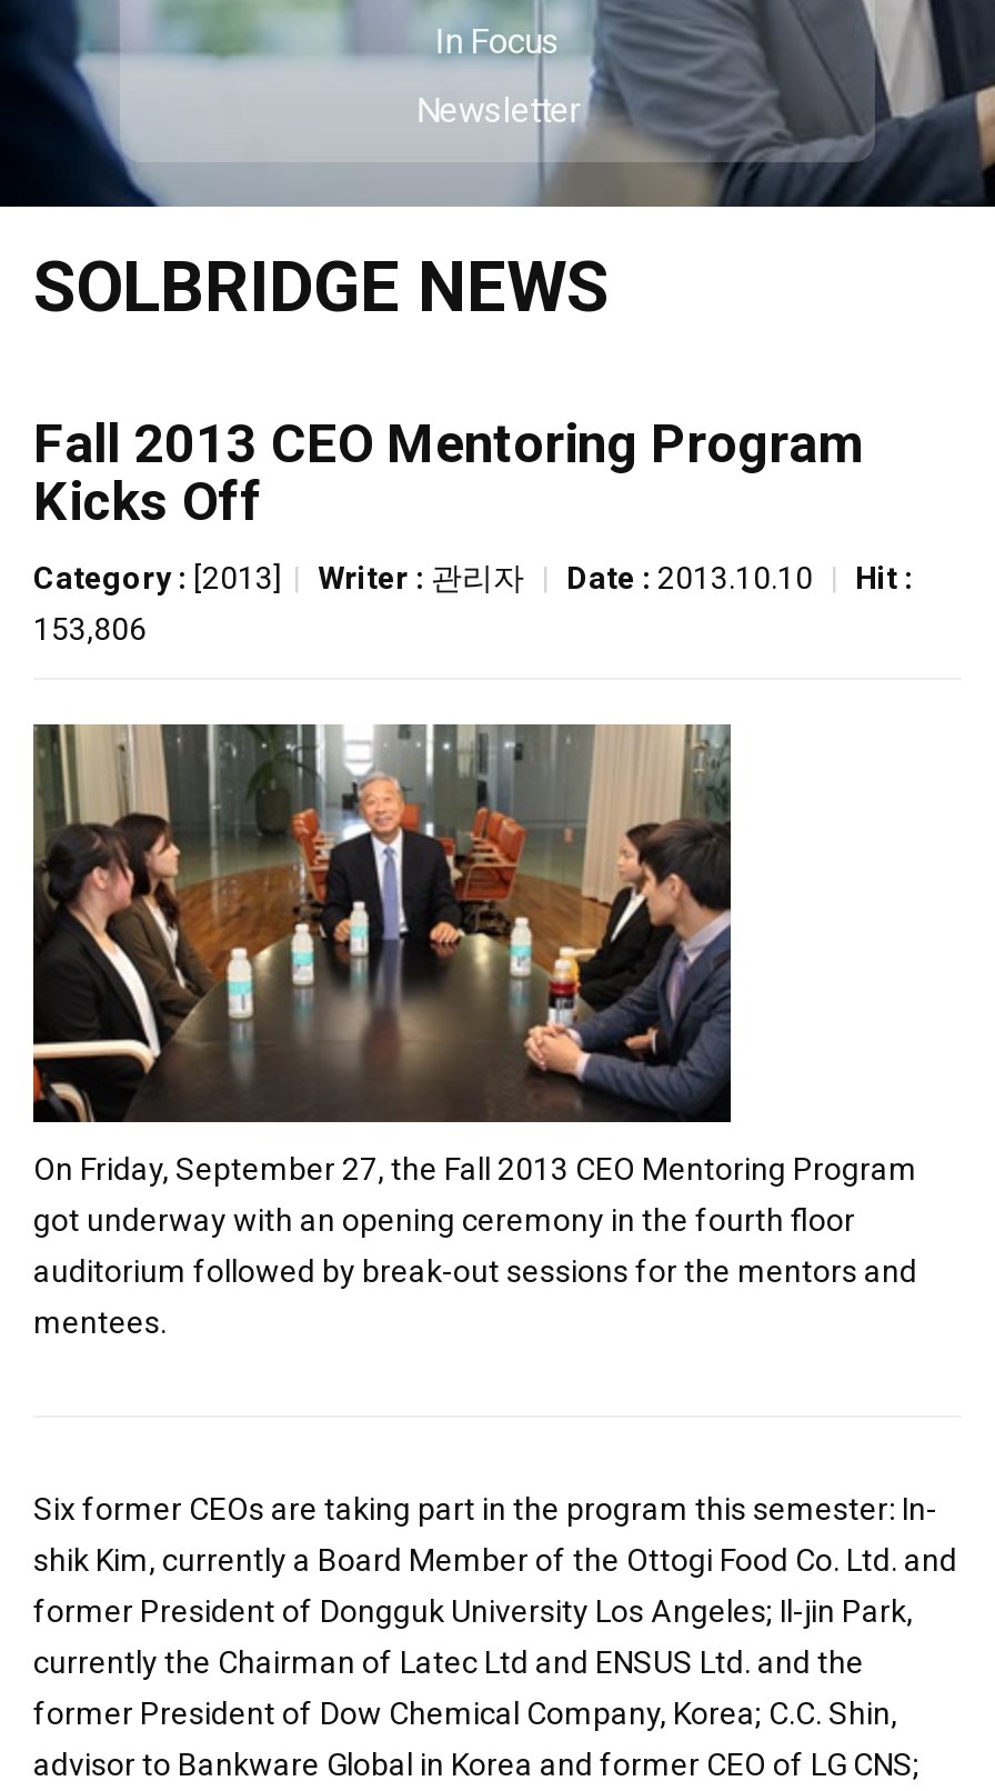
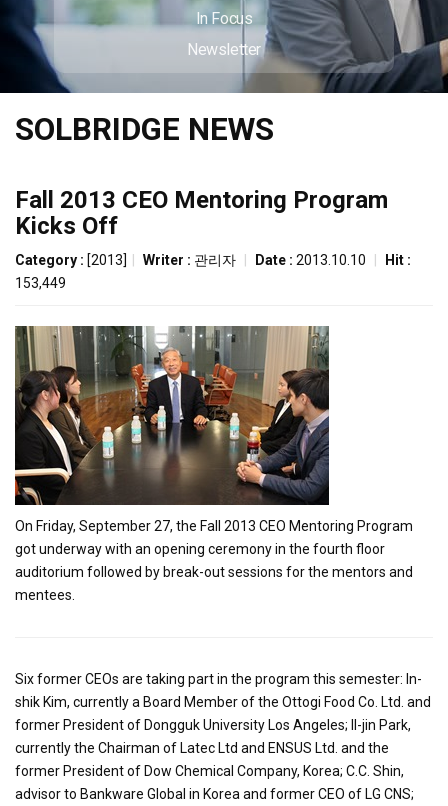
- 153,806
+ 153,449
